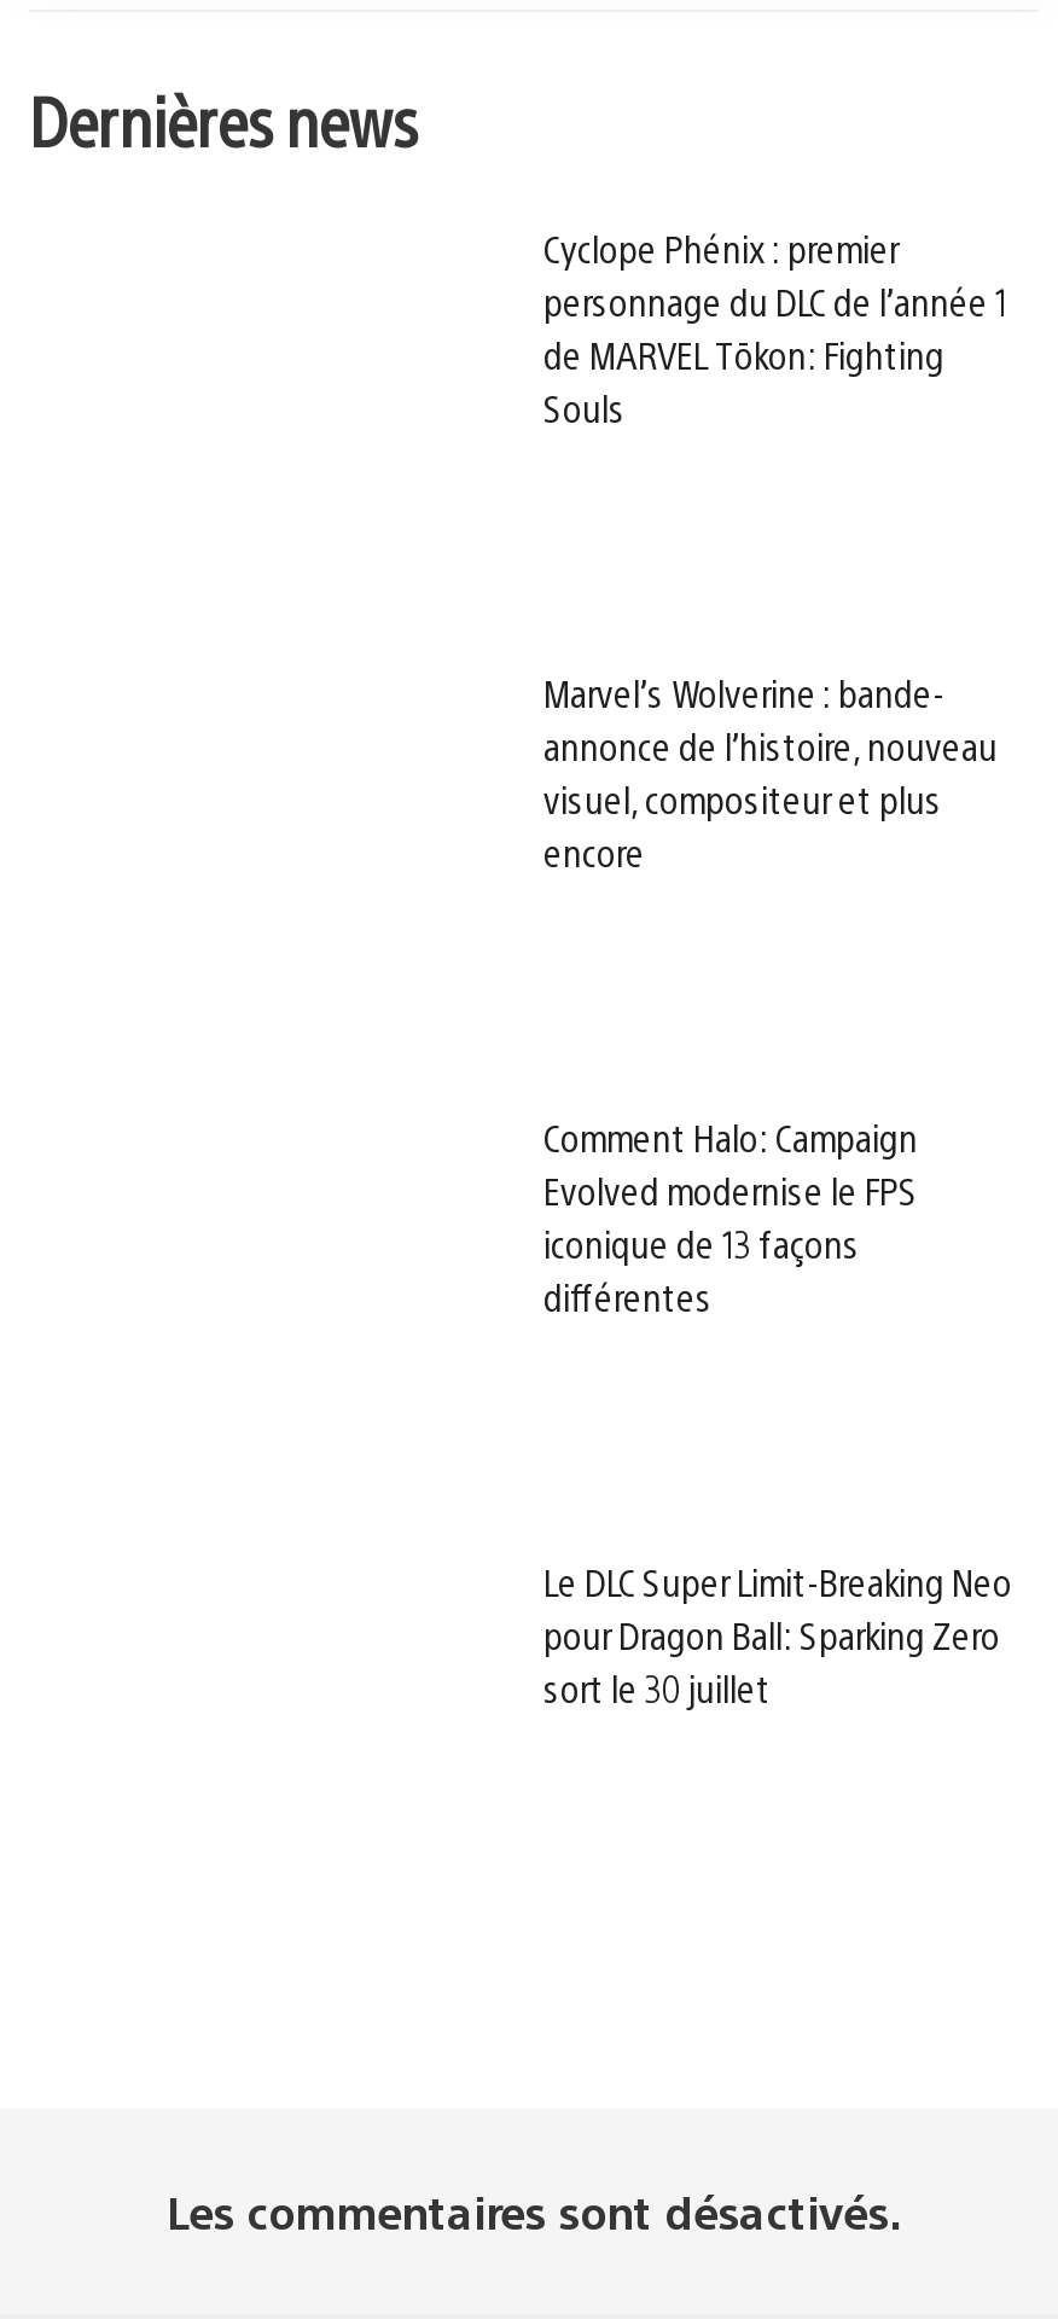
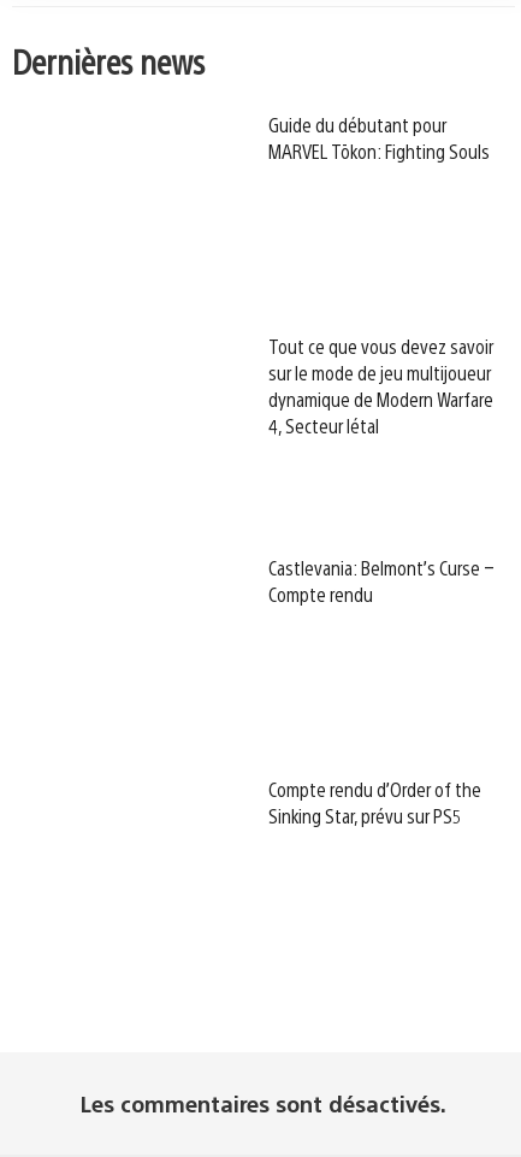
- Cyclope Phénix : premier
- personnage du DLC de l’année 1
- de MARVEL Tōkon: Fighting
- Souls
+ Guide du débutant pour
+ MARVEL Tōkon: Fighting Souls

- Marvel’s Wolverine : bande-
- annonce de l’histoire, nouveau
- visuel, compositeur et plus
- encore
+ Tout ce que vous devez savoir
+ sur le mode de jeu multijoueur
+ dynamique de Modern Warfare
+ 4, Secteur létal

- Comment Halo: Campaign
- Evolved modernise le FPS
- iconique de 13 façons
- différentes
+ Castlevania: Belmont’s Curse –
+ Compte rendu

- Le DLC Super Limit-Breaking Neo
- pour Dragon Ball: Sparking Zero
- sort le 30 juillet
+ Compte rendu d’Order of the
+ Sinking Star, prévu sur PS5
